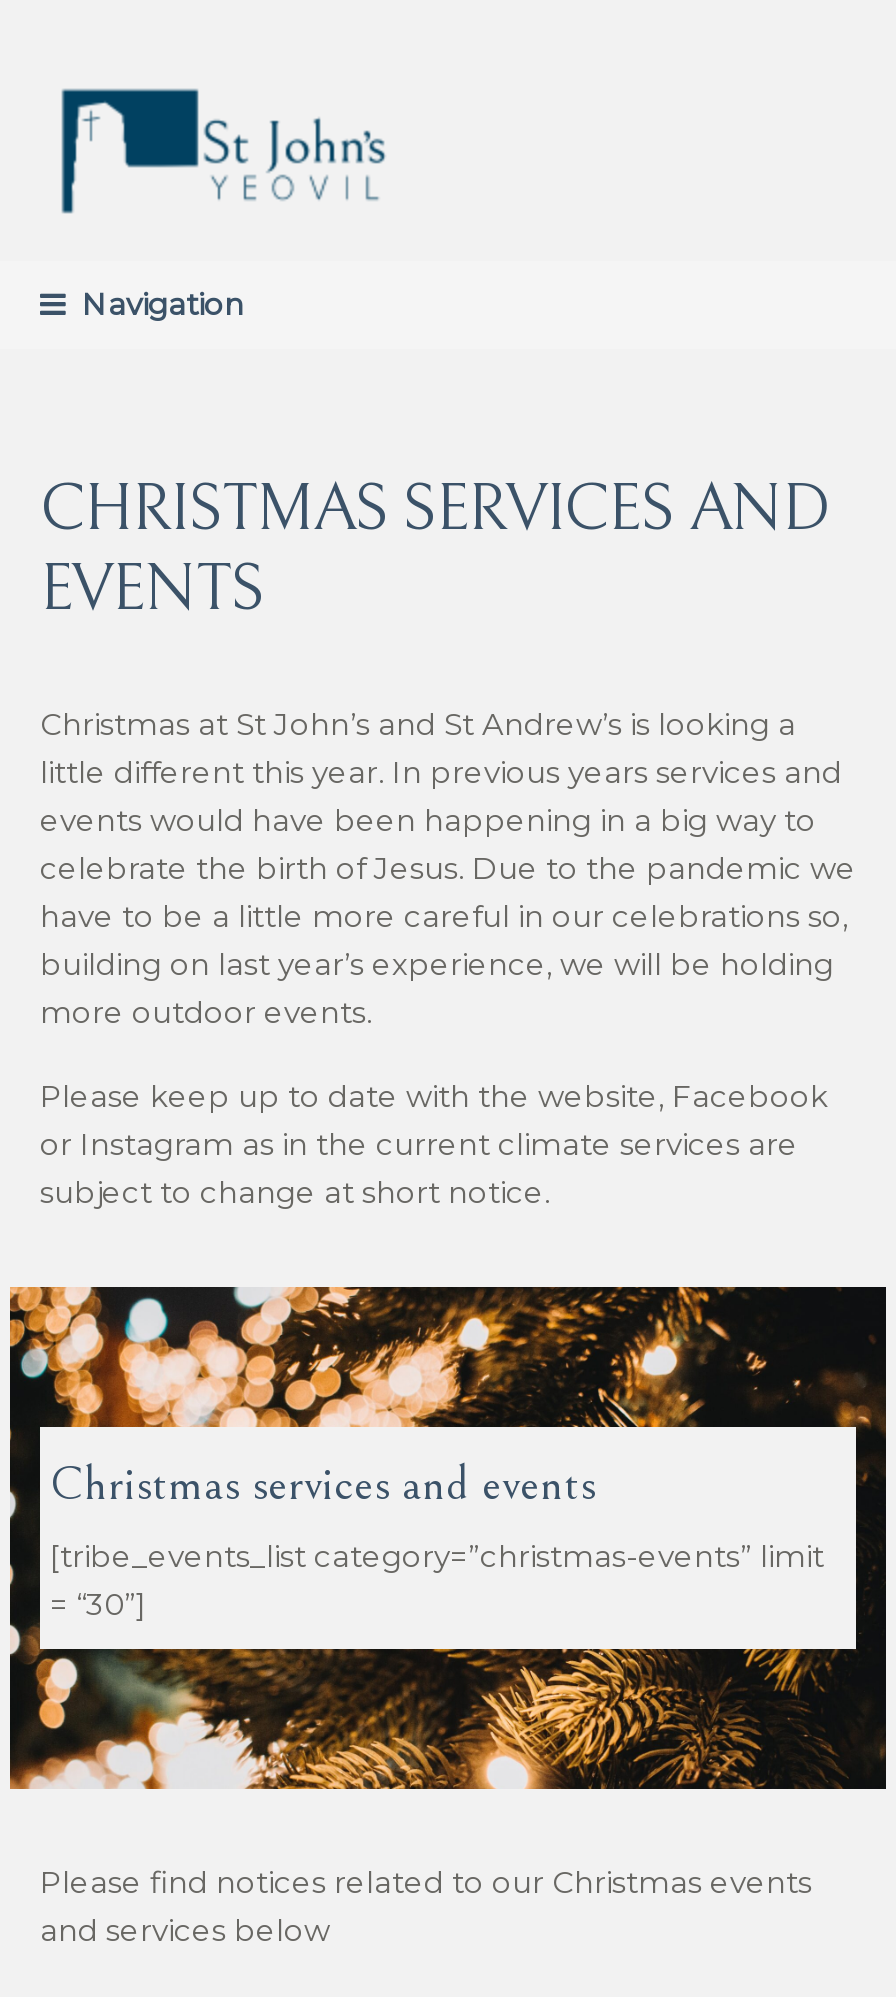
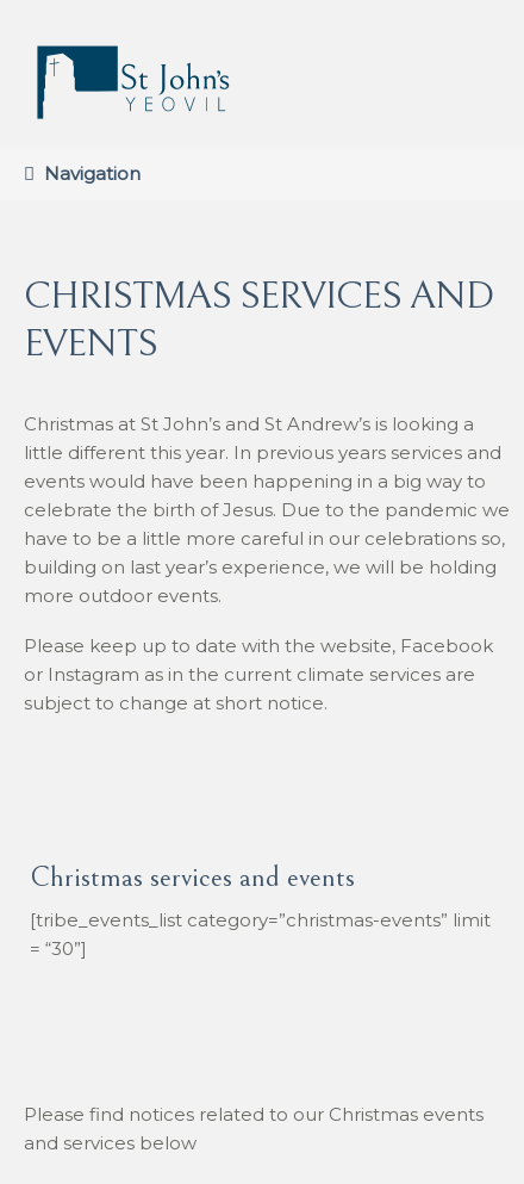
- [image]
